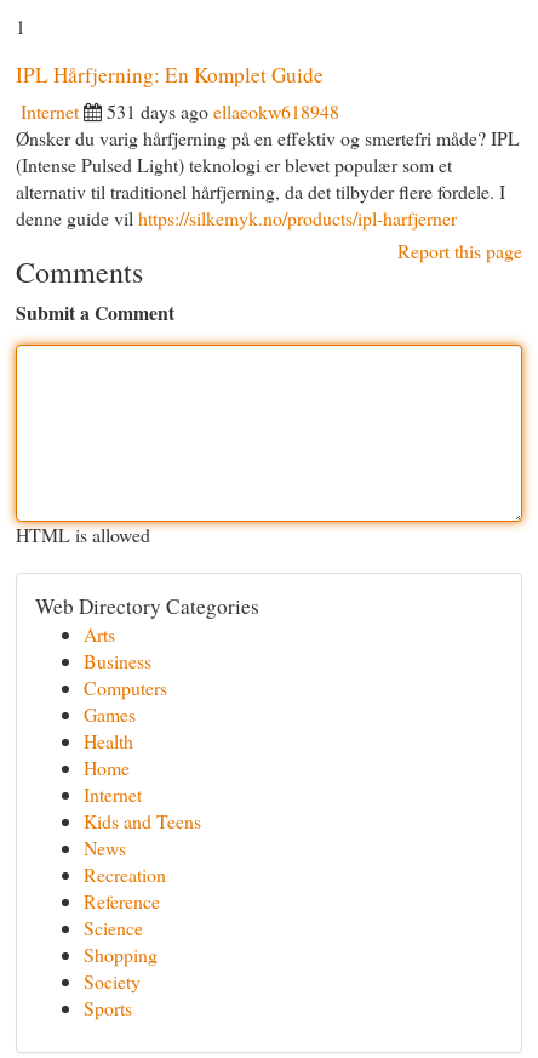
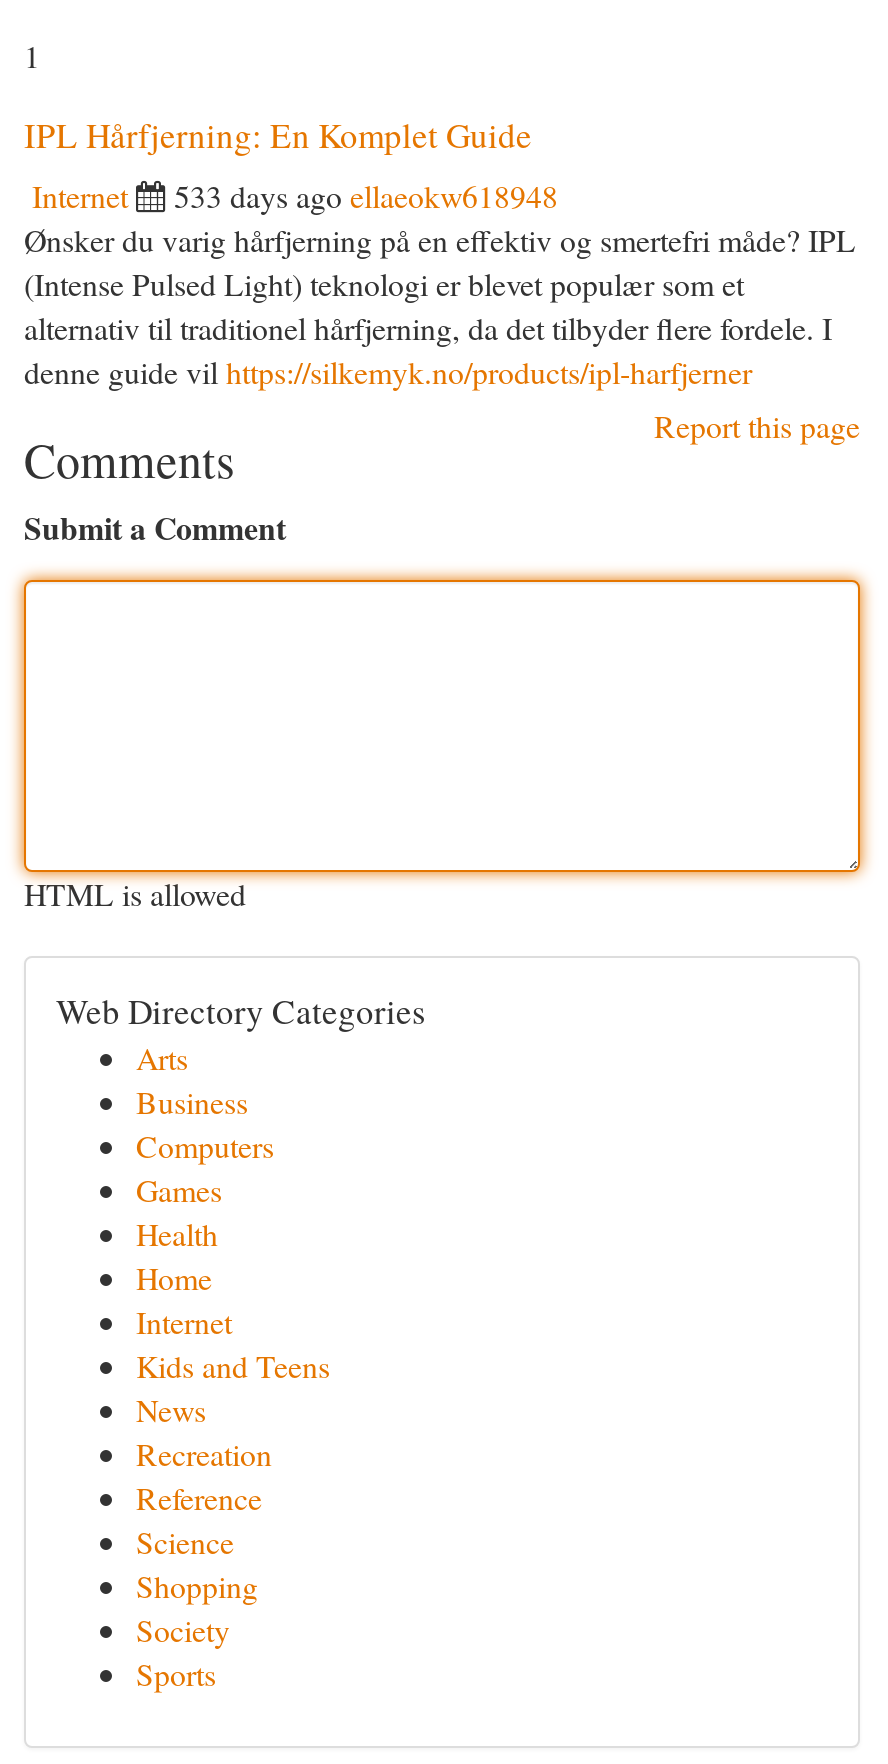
- 531 days ago ellaeokw618948
+ 533 days ago ellaeokw618948
